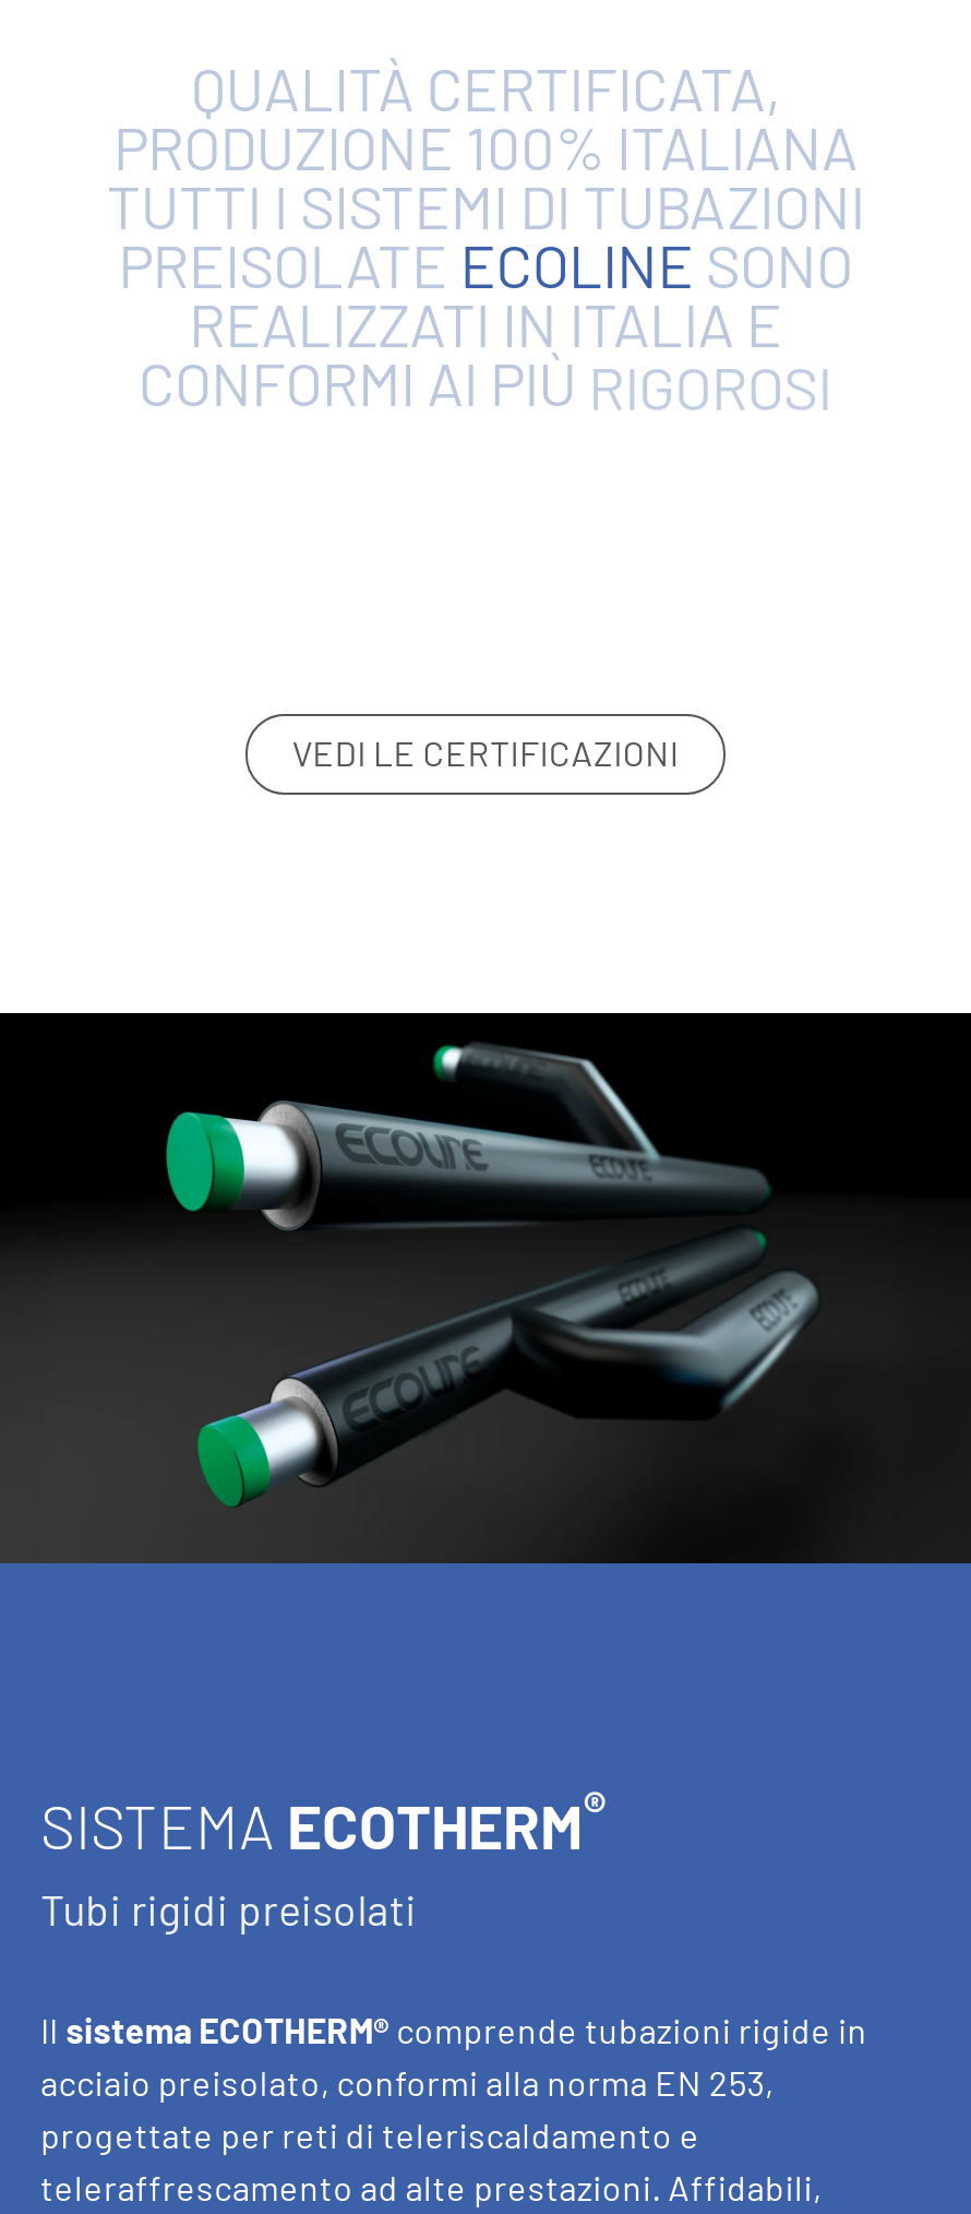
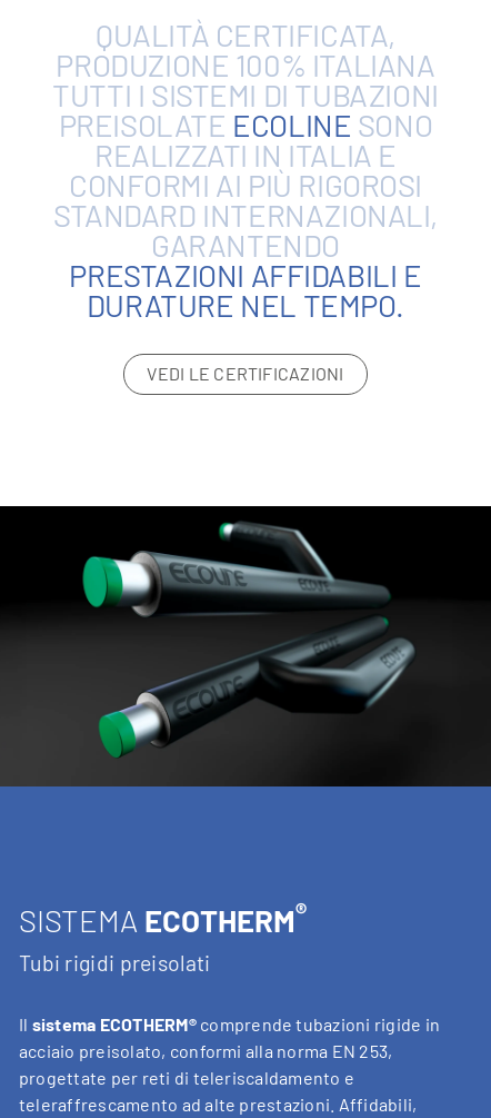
+ STANDARD INTERNAZIONALI,
+ GARANTENDO
+ PRESTAZIONI AFFIDABILI E
+ DURATURE NEL TEMPO.
